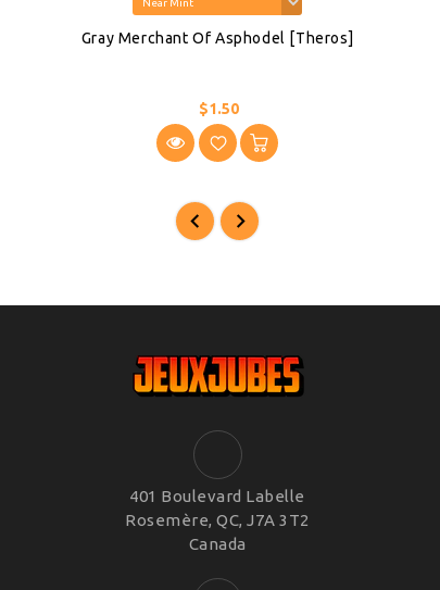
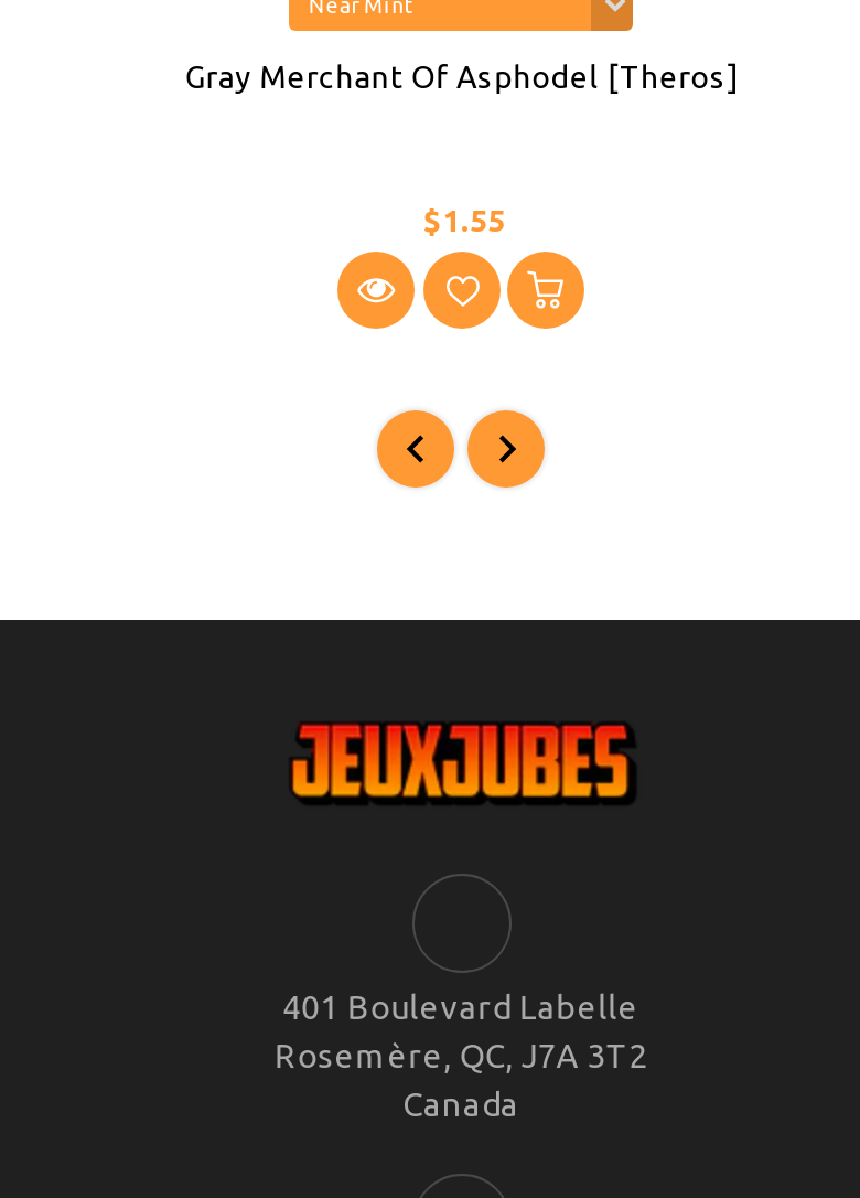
- $1.50
+ $1.55
